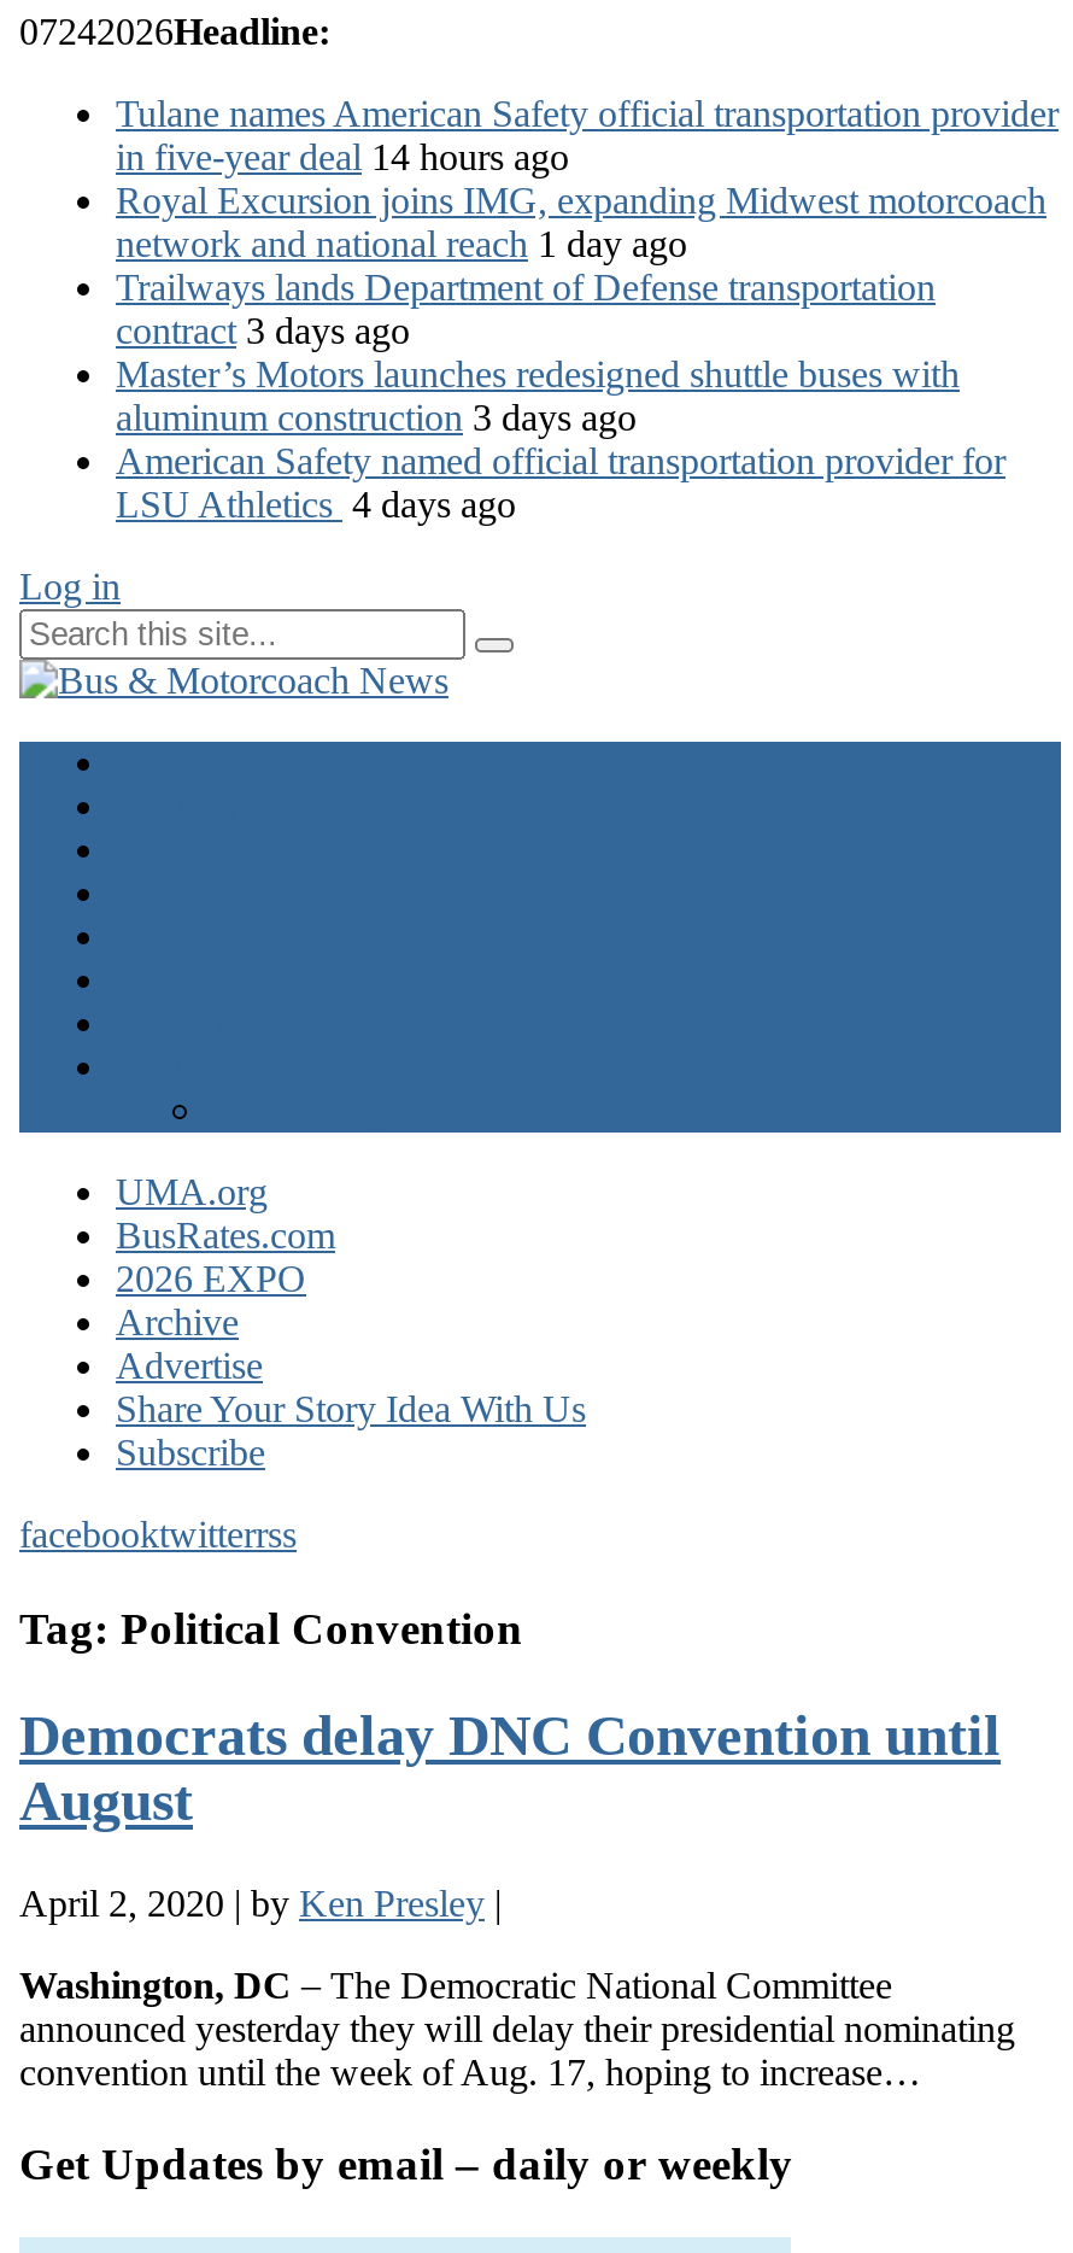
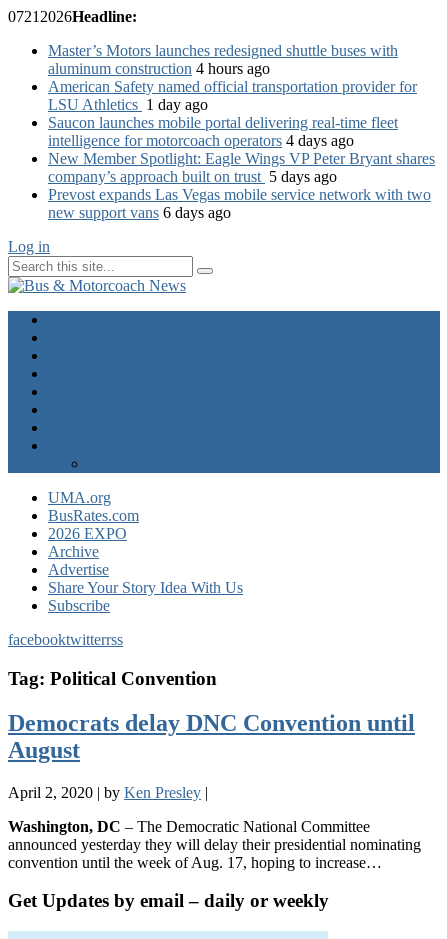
- 07242026Headline:
- Tulane names American Safety official transportation provider
- in five-year deal 14 hours ago
- Royal Excursion joins IMG, expanding Midwest motorcoach
- network and national reach 1 day ago
- Trailways lands Department of Defense transportation
- contract 3 days ago
+ 07212026Headline:

moved up: Master’s Motors launches redesigned shuttle buses with

- aluminum construction 3 days ago
+ aluminum construction 4 hours ago

moved up: American Safety named official transportation provider for

- LSU Athletics 4 days ago
+ LSU Athletics 1 day ago
+ Saucon launches mobile portal delivering real-time fleet
+ intelligence for motorcoach operators 4 days ago
+ New Member Spotlight: Eagle Wings VP Peter Bryant shares
+ company’s approach built on trust 5 days ago
+ Prevost expands Las Vegas mobile service network with two
+ new support vans 6 days ago
